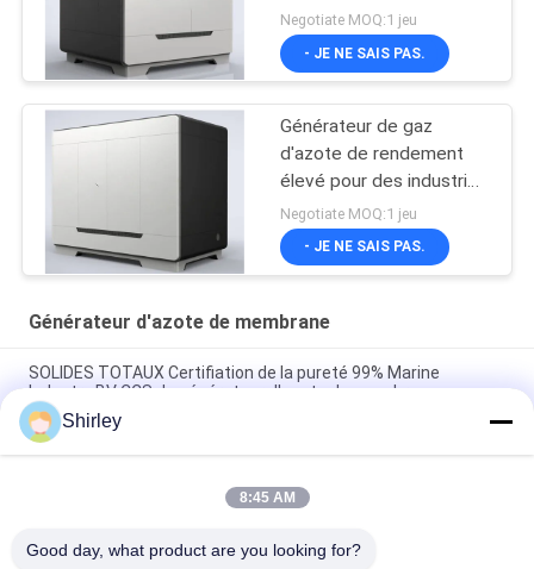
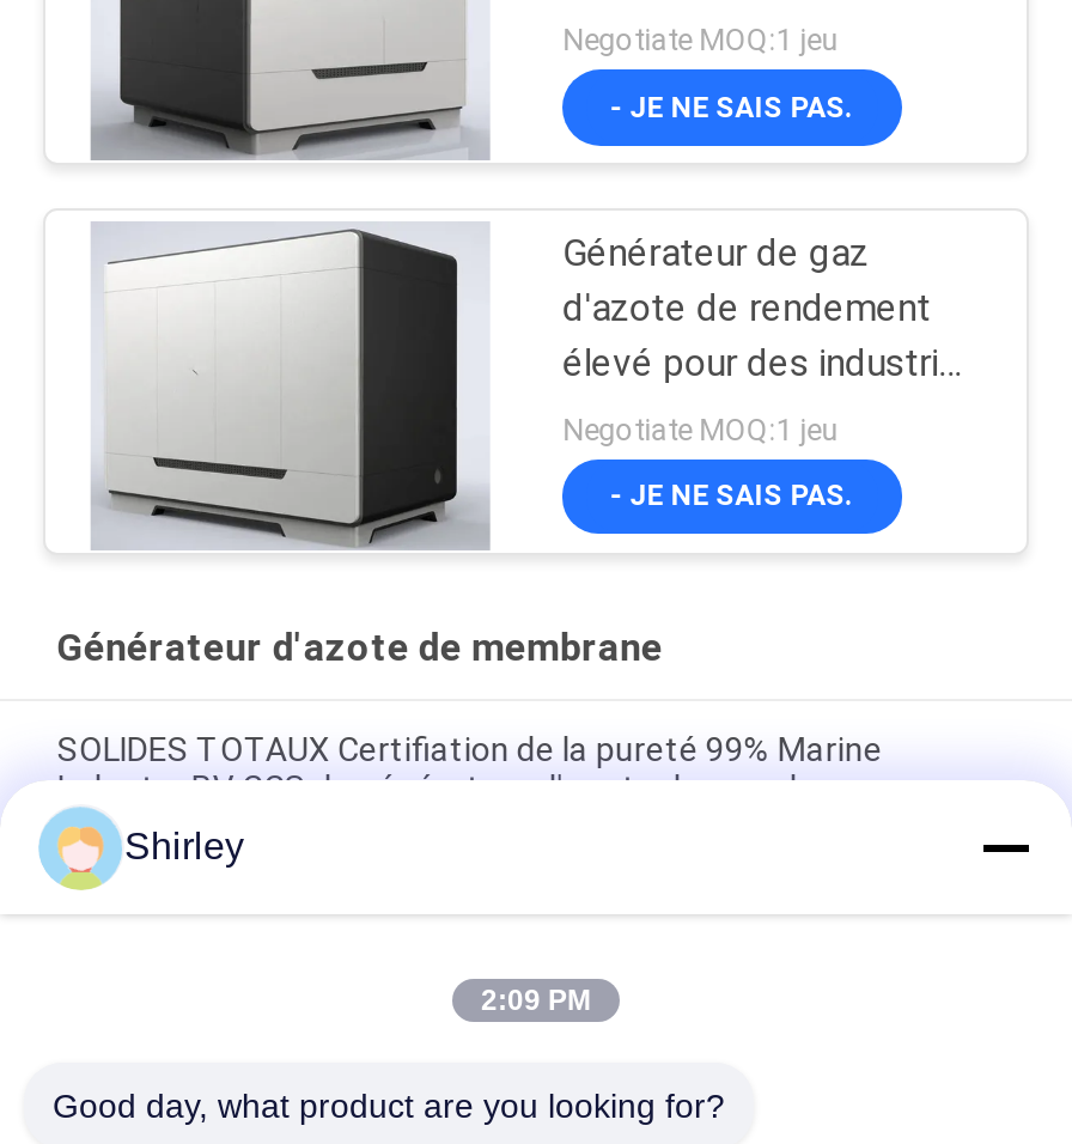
- 8:45 AM
+ 2:09 PM
